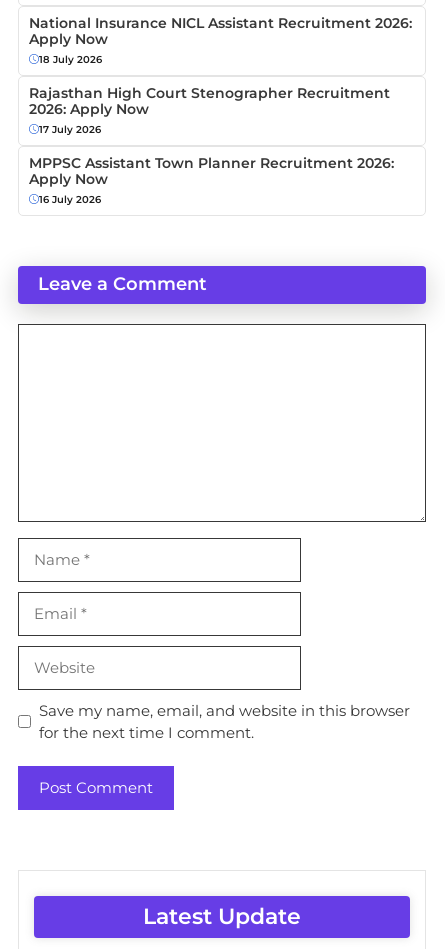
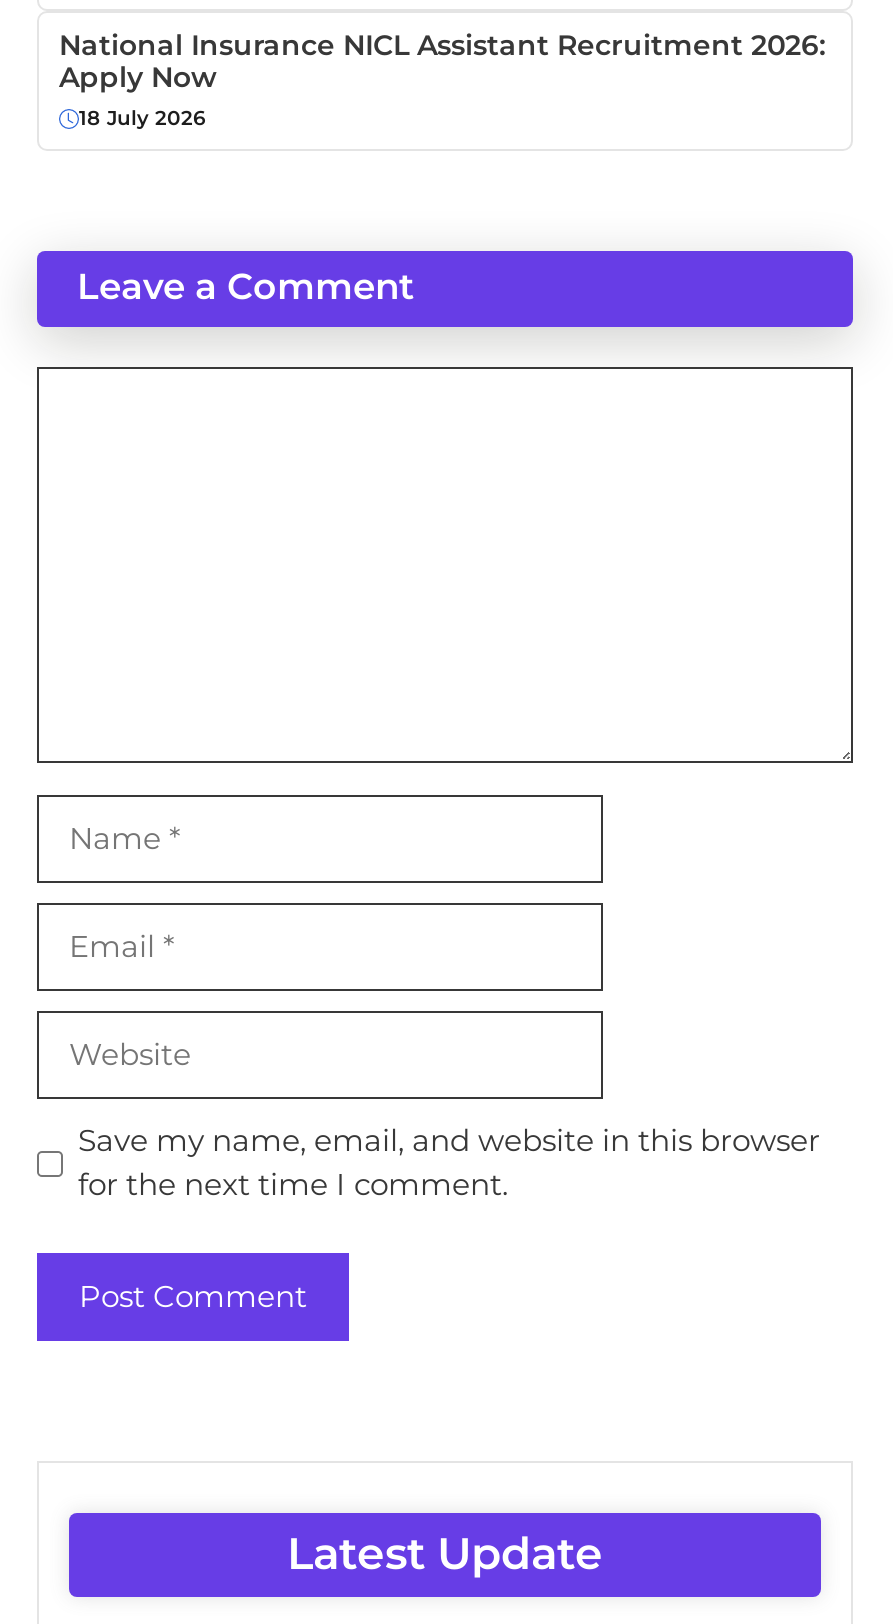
- Rajasthan High Court Stenographer Recruitment
- 2026: Apply Now
- 17 July 2026
- MPPSC Assistant Town Planner Recruitment 2026:
- Apply Now
- 16 July 2026
